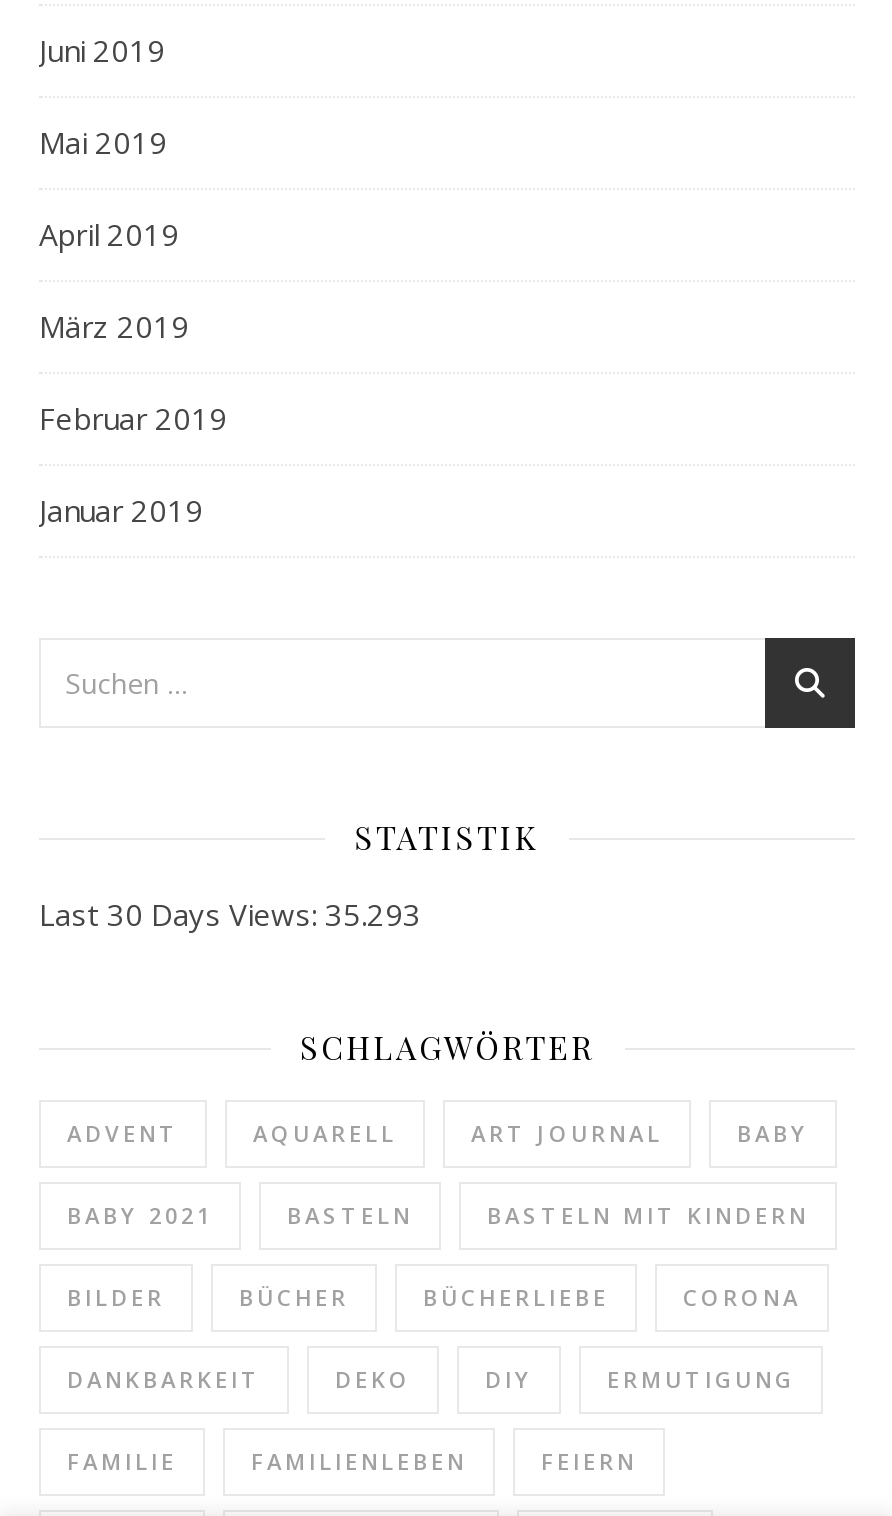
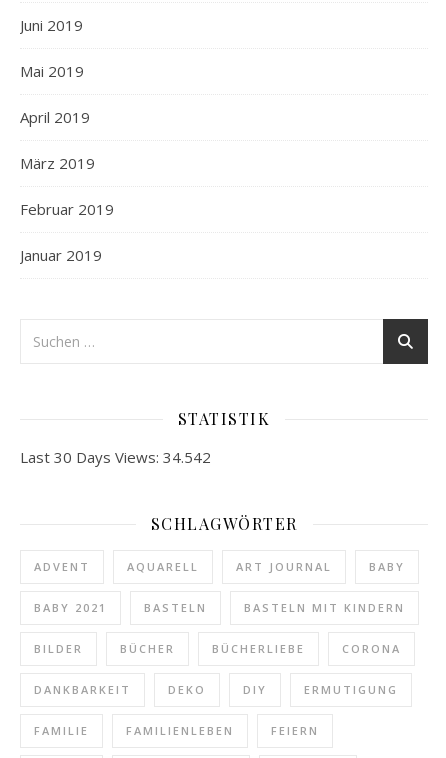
- Last 30 Days Views: 35.293
+ Last 30 Days Views: 34.542
